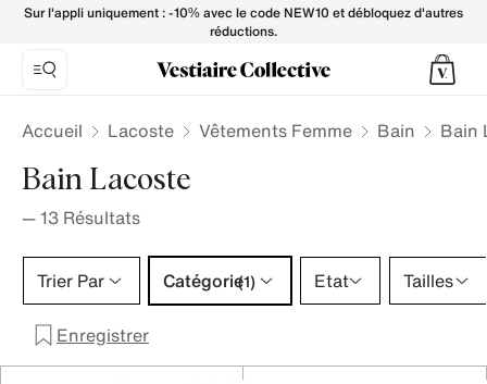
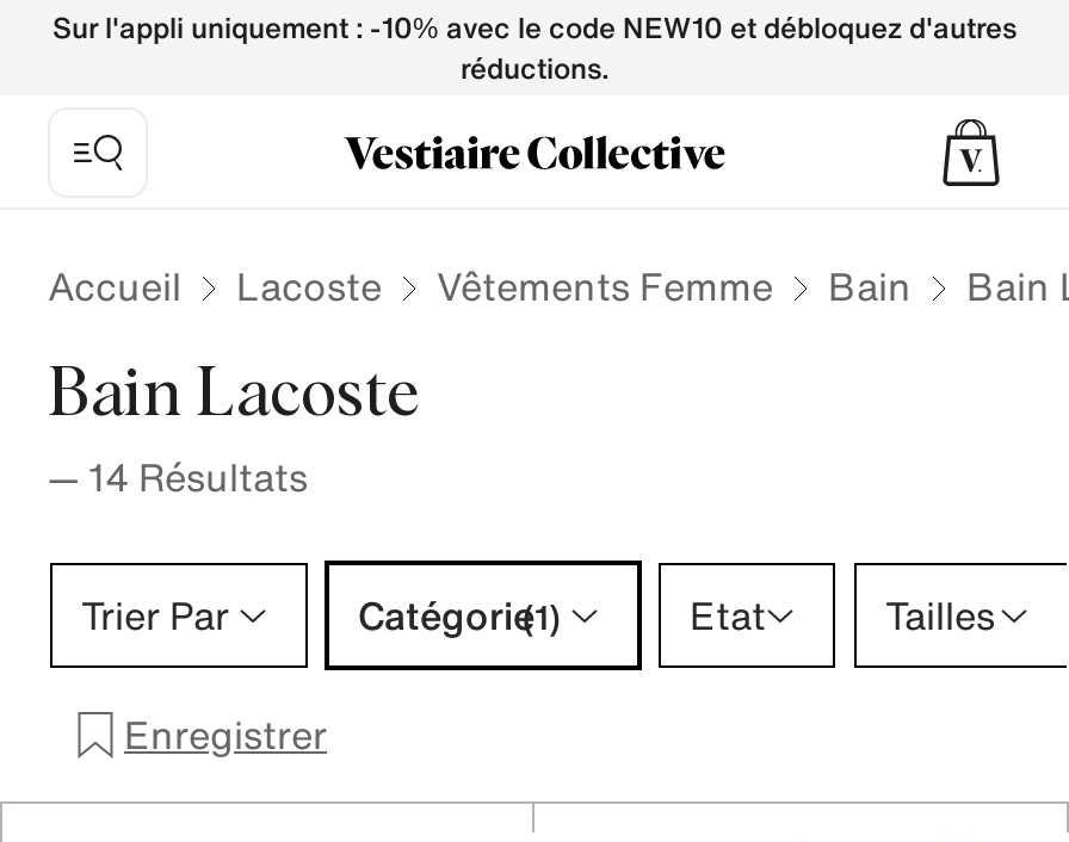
- — 13 Résultats
+ — 14 Résultats
